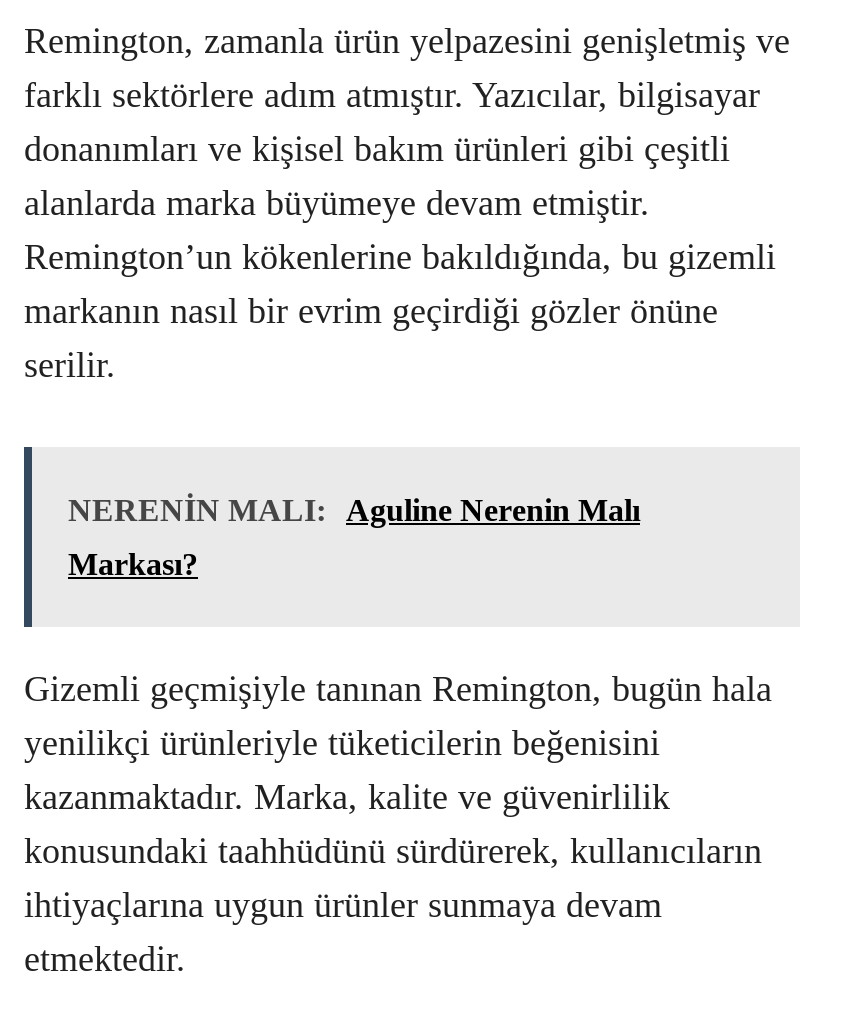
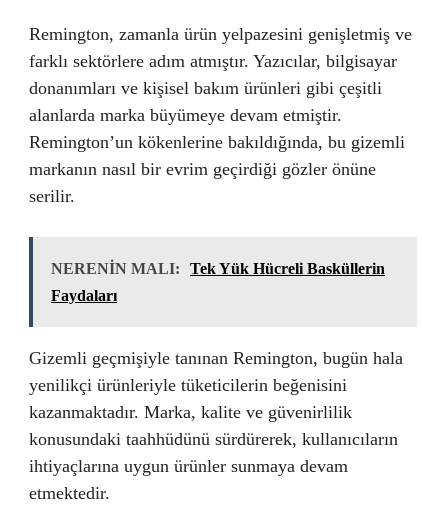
- NERENİN MALI: Aguline Nerenin Malı
+ NERENİN MALI: Tek Yük Hücreli Basküllerin

- Markası?
+ Faydaları
